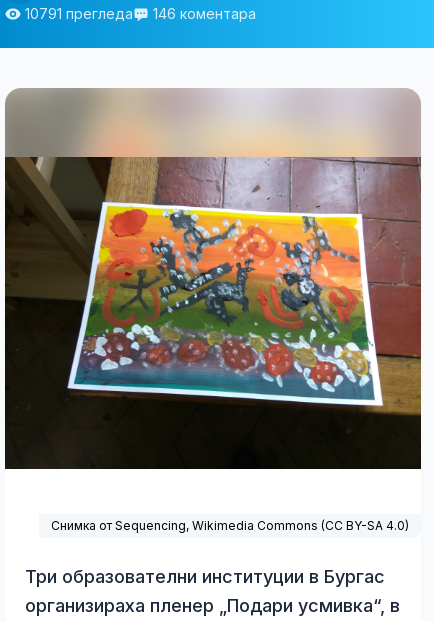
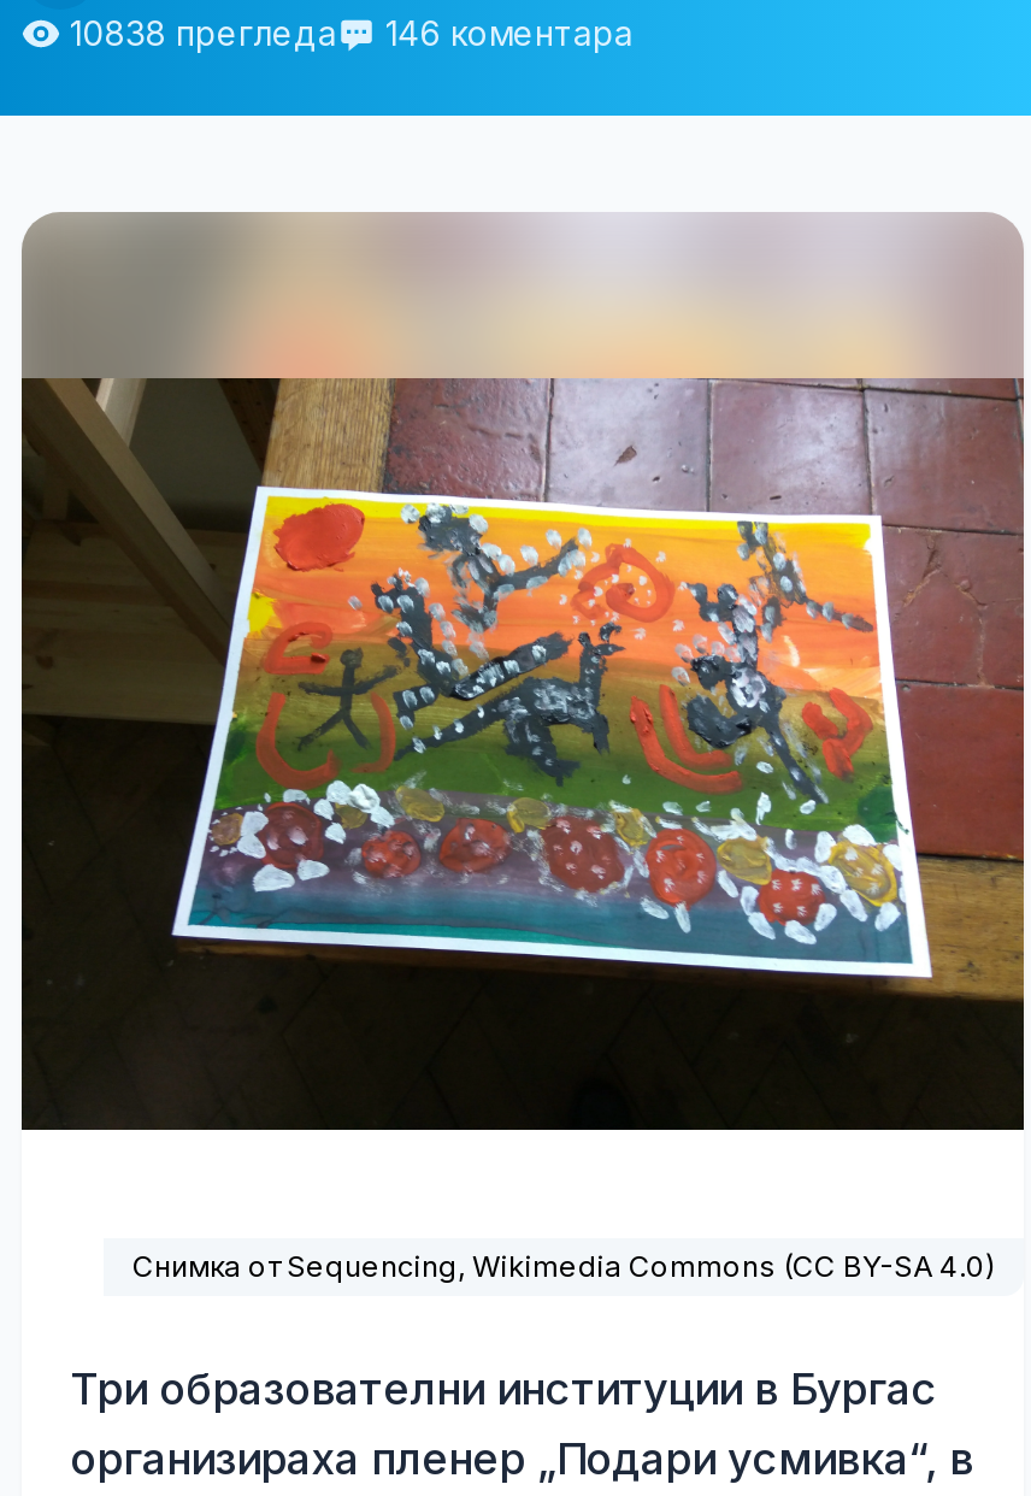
- 10791 прегледа 146 коментара
+ 10838 прегледа 146 коментара
